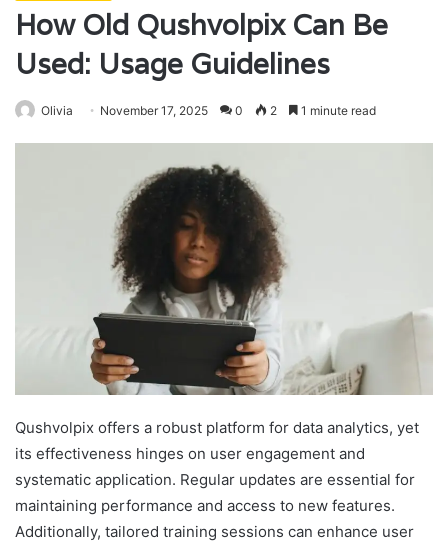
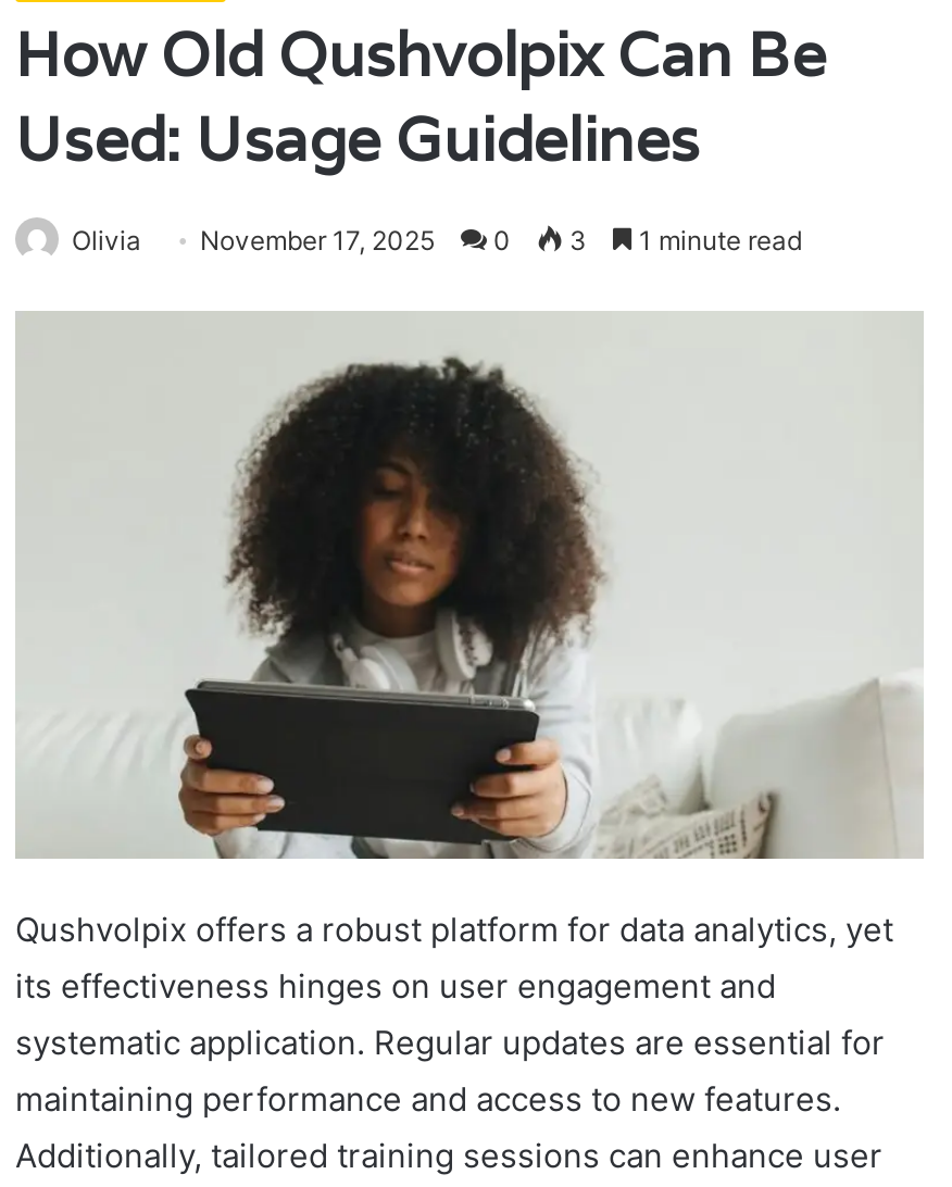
- Olivia November 17, 2025 0 2 1 minute read
+ Olivia November 17, 2025 0 3 1 minute read
